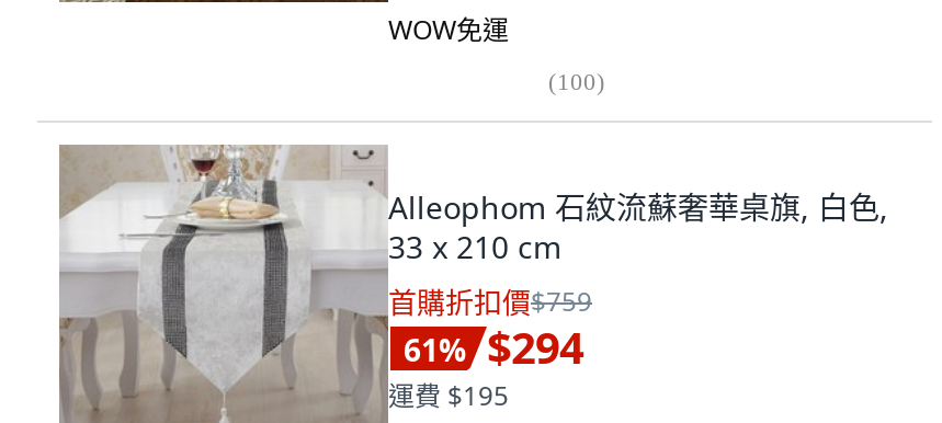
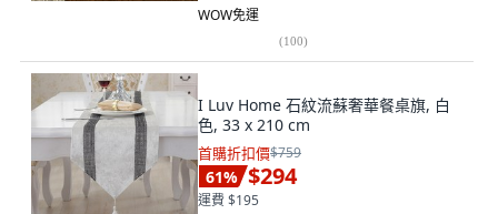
- Alleophom 石紋流蘇奢華桌旗, 白色,
- 33 x 210 cm
+ I Luv Home 石紋流蘇奢華餐桌旗, 白
+ 色, 33 x 210 cm
